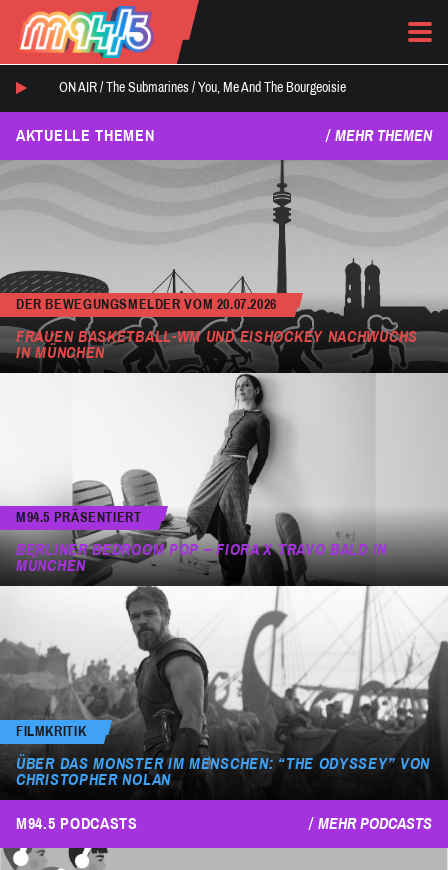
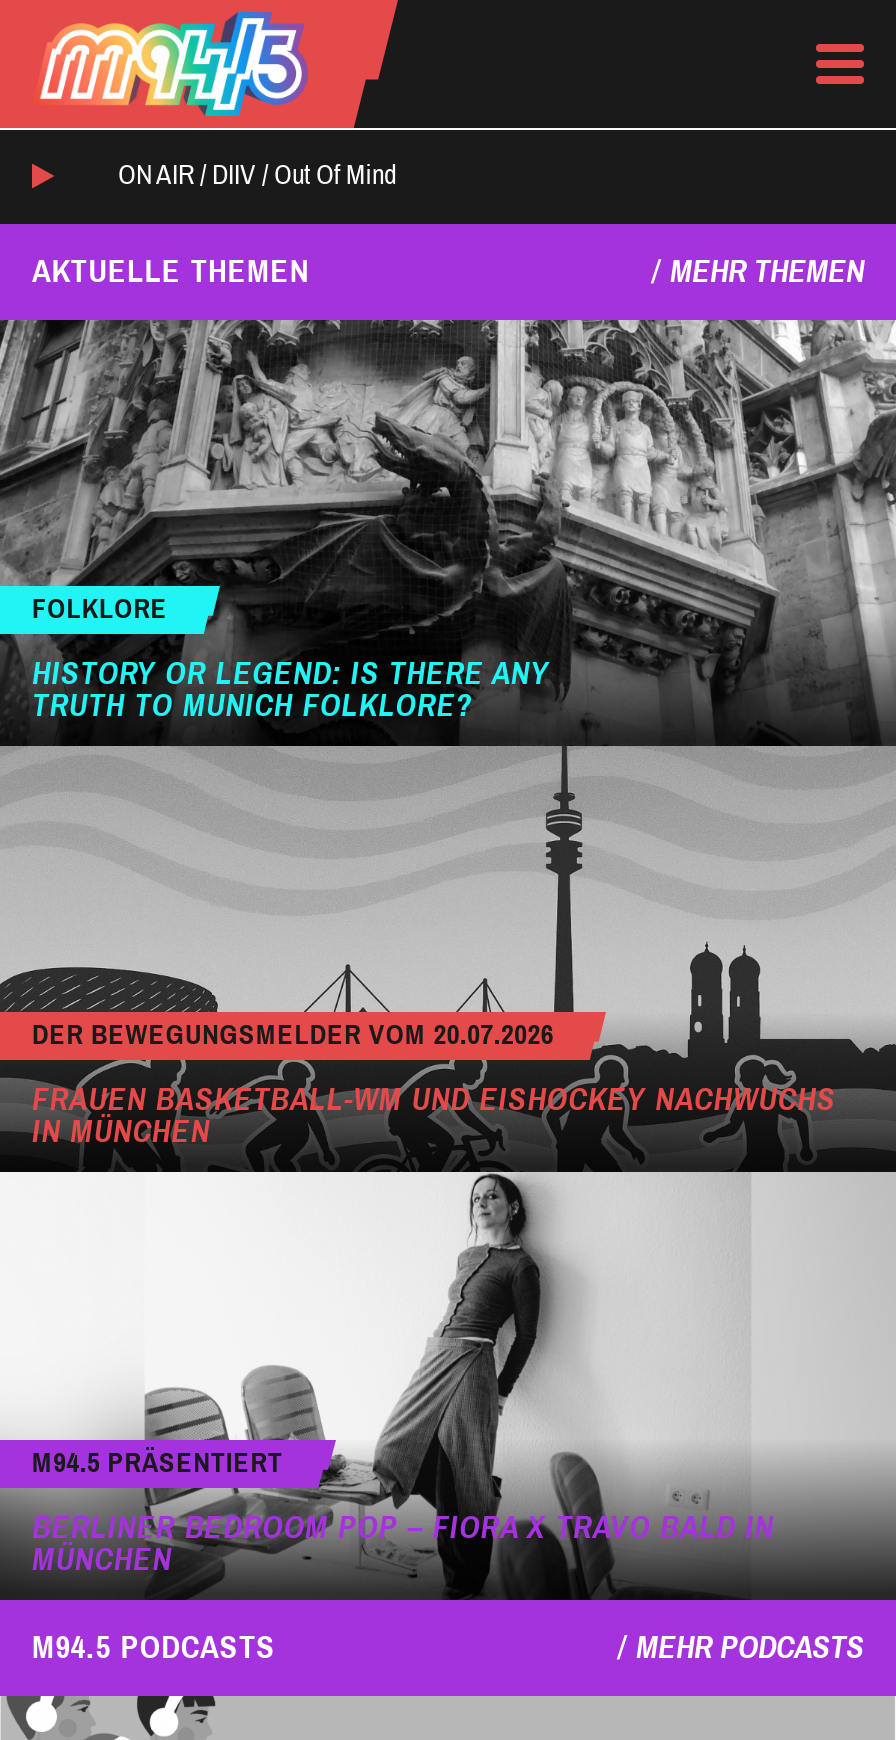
- ON AIR / The Submarines / You, Me And The Bourgeoisie
+ ON AIR / DIIV / Out Of Mind

+ [image]
+ FOLKLORE
+ HISTORY OR LEGEND: IS THERE ANY
+ TRUTH TO MUNICH FOLKLORE?

moved down: [image] | DER BEWEGUNGSMELDER VOM 20.07.2026 | FRAUEN BASKETBALL-WM UND EISHOCKEY NACHWUCHS | IN MÜNCHEN | M94.5 PRÄSENTIERT | MÜNCHEN

- [image]
- FILMKRITIK
- ÜBER DAS MONSTER IM MENSCHEN: “THE ODYSSEY” VON
- CHRISTOPHER NOLAN
